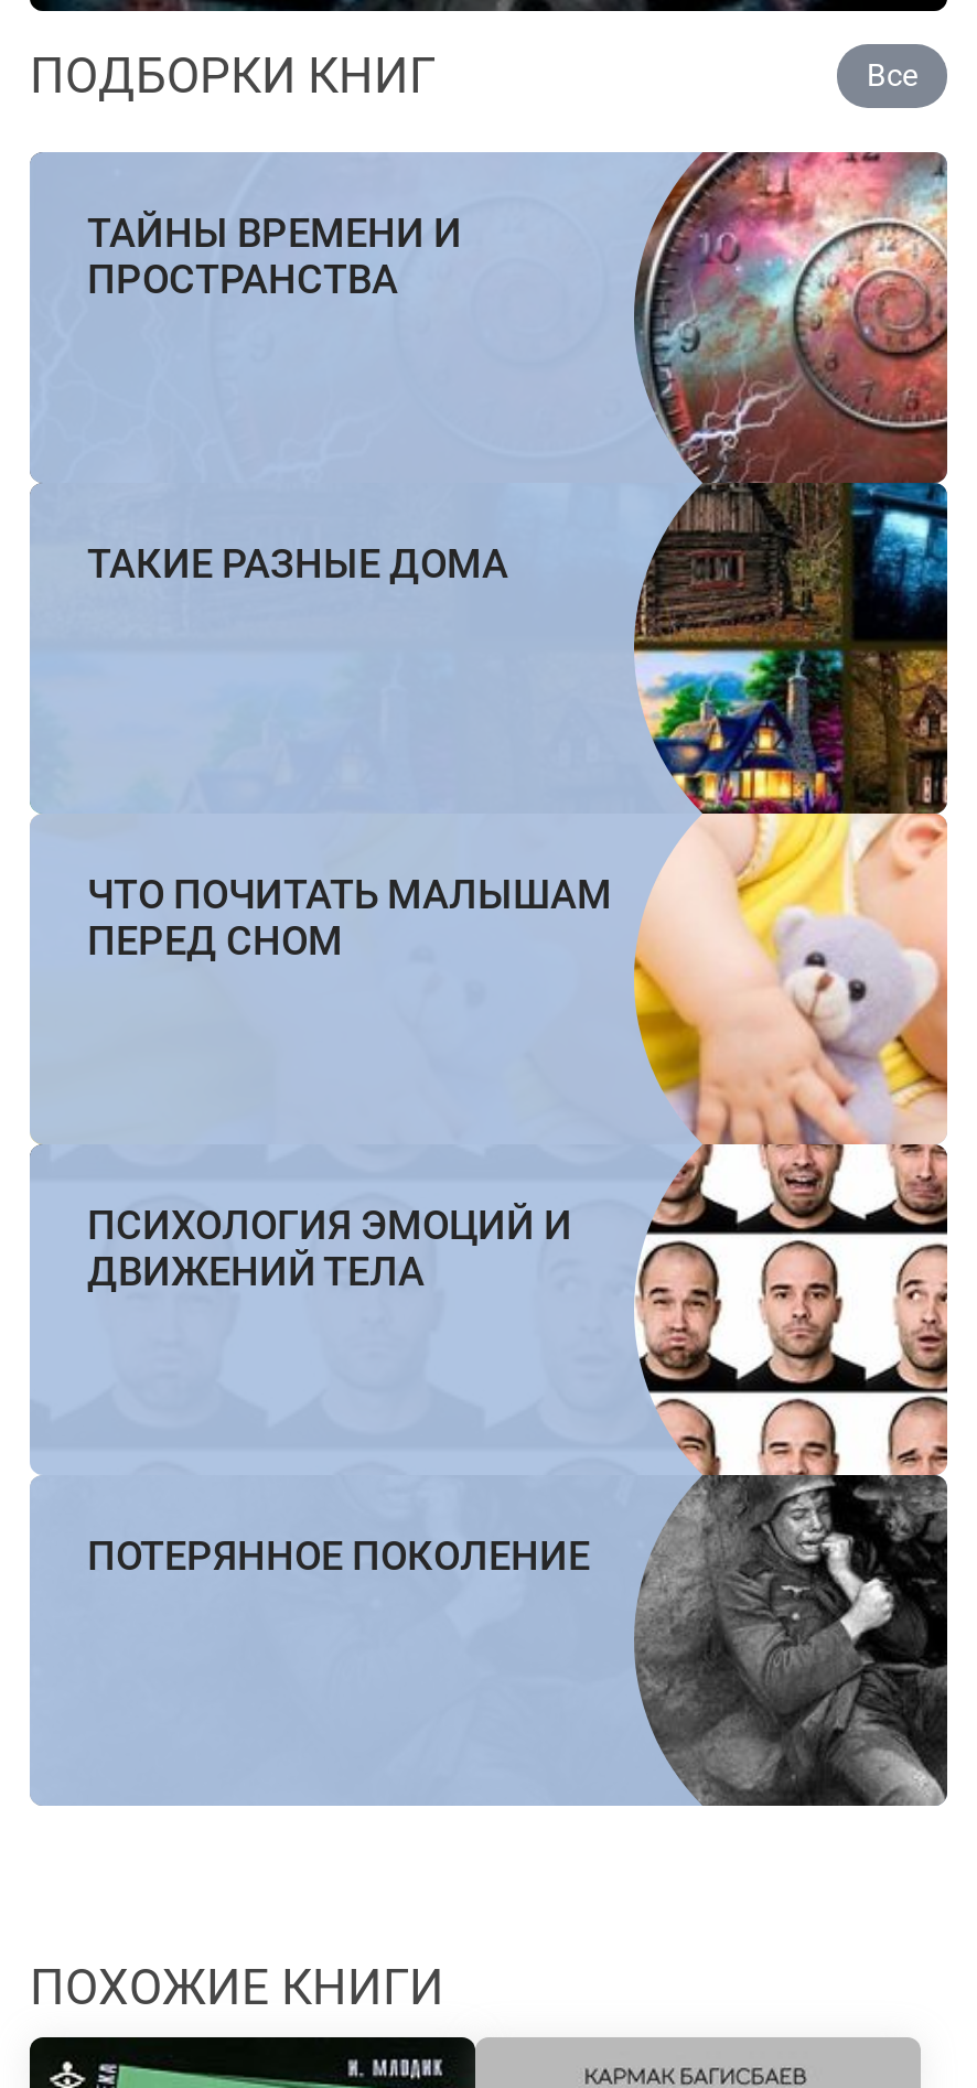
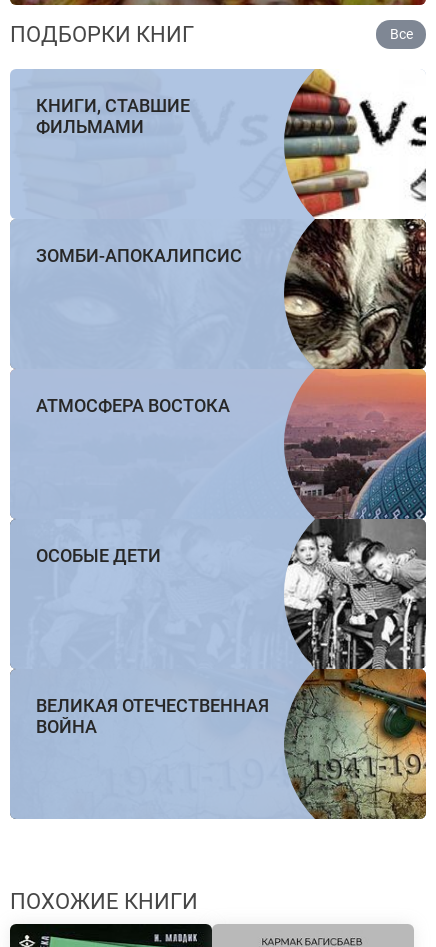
- [image]
- ПОТЕРЯННОЕ ПОКОЛЕНИЕ
+ [image]
+ ВЕЛИКАЯ ОТЕЧЕСТВЕННАЯ
+ ВОЙНА

- ТАЙНЫ ВРЕМЕНИ И
- ПРОСТРАНСТВА
+ КНИГИ, СТАВШИЕ
+ ФИЛЬМАМИ

- ТАКИЕ РАЗНЫЕ ДОМА
+ ЗОМБИ-АПОКАЛИПСИС

- ЧТО ПОЧИТАТЬ МАЛЫШАМ
- ПЕРЕД СНОМ
+ АТМОСФЕРА ВОСТОКА

- ПСИХОЛОГИЯ ЭМОЦИЙ И
- ДВИЖЕНИЙ ТЕЛА
+ ОСОБЫЕ ДЕТИ
